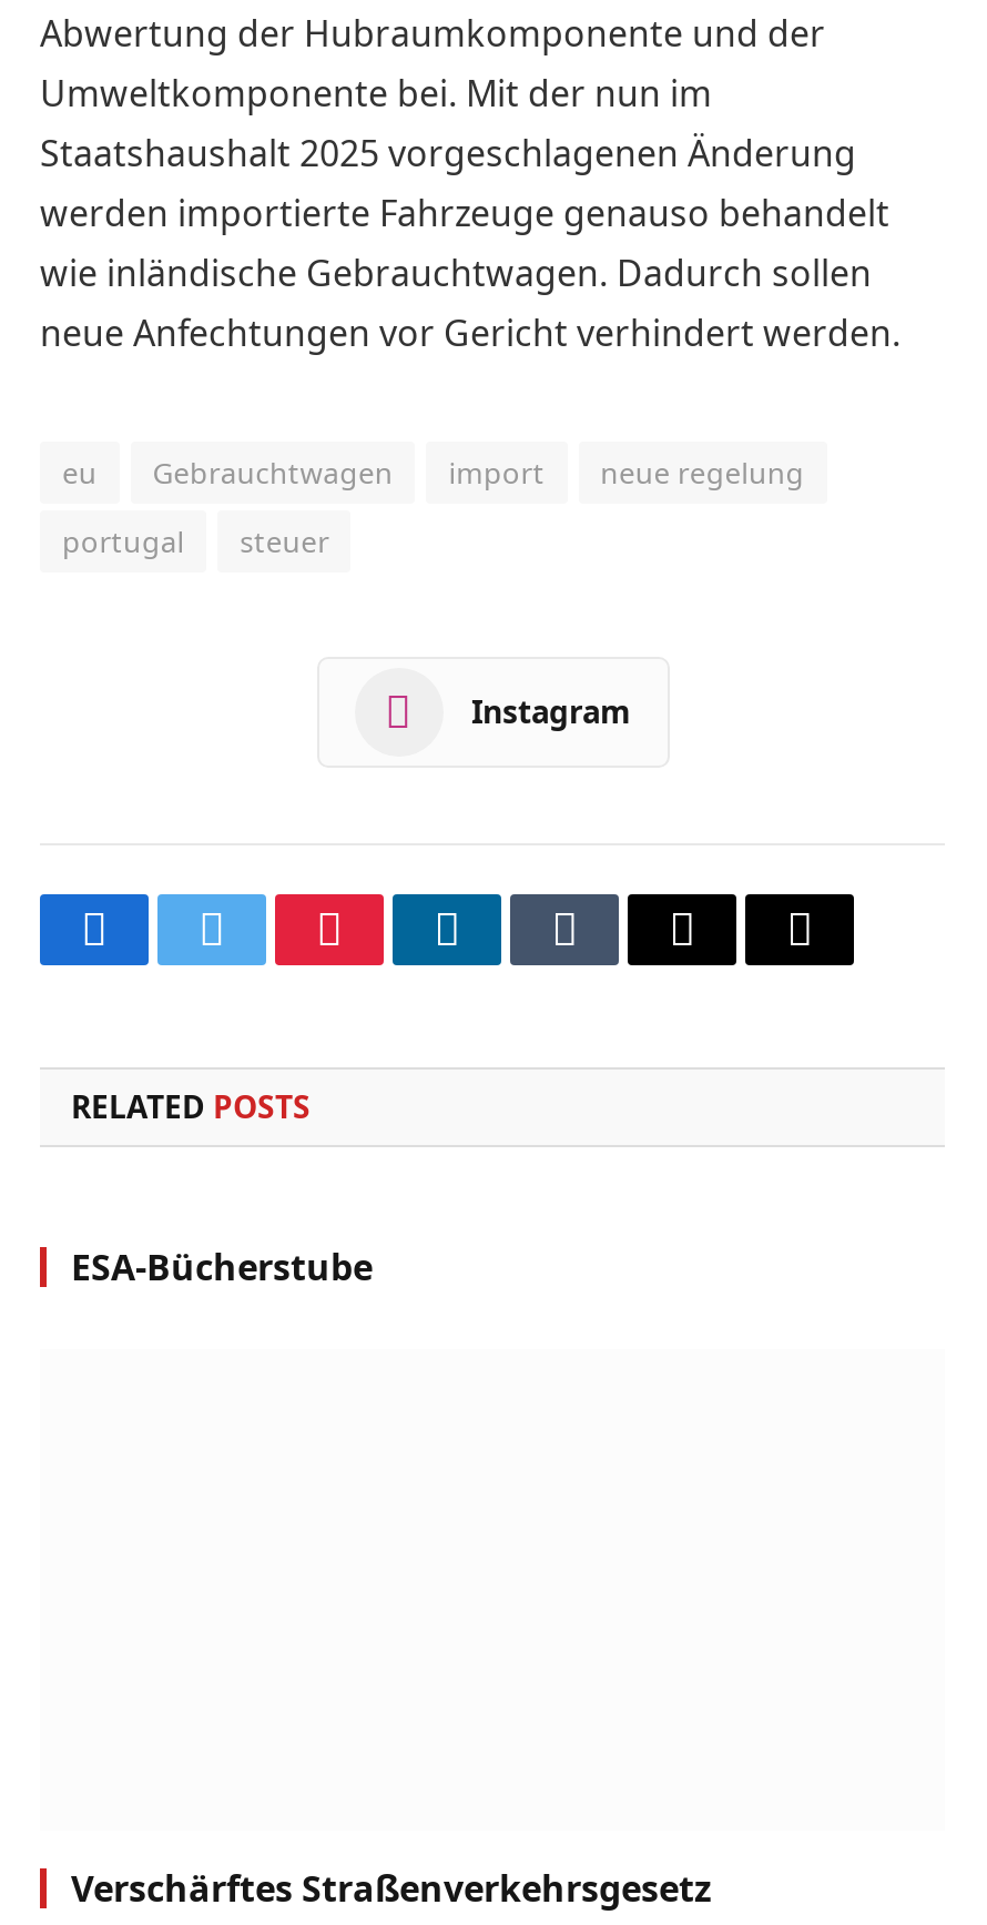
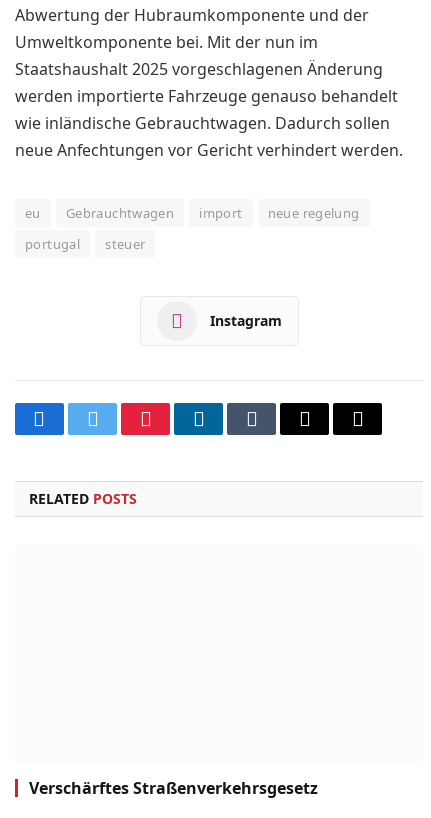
- ESA-Bücherstube
